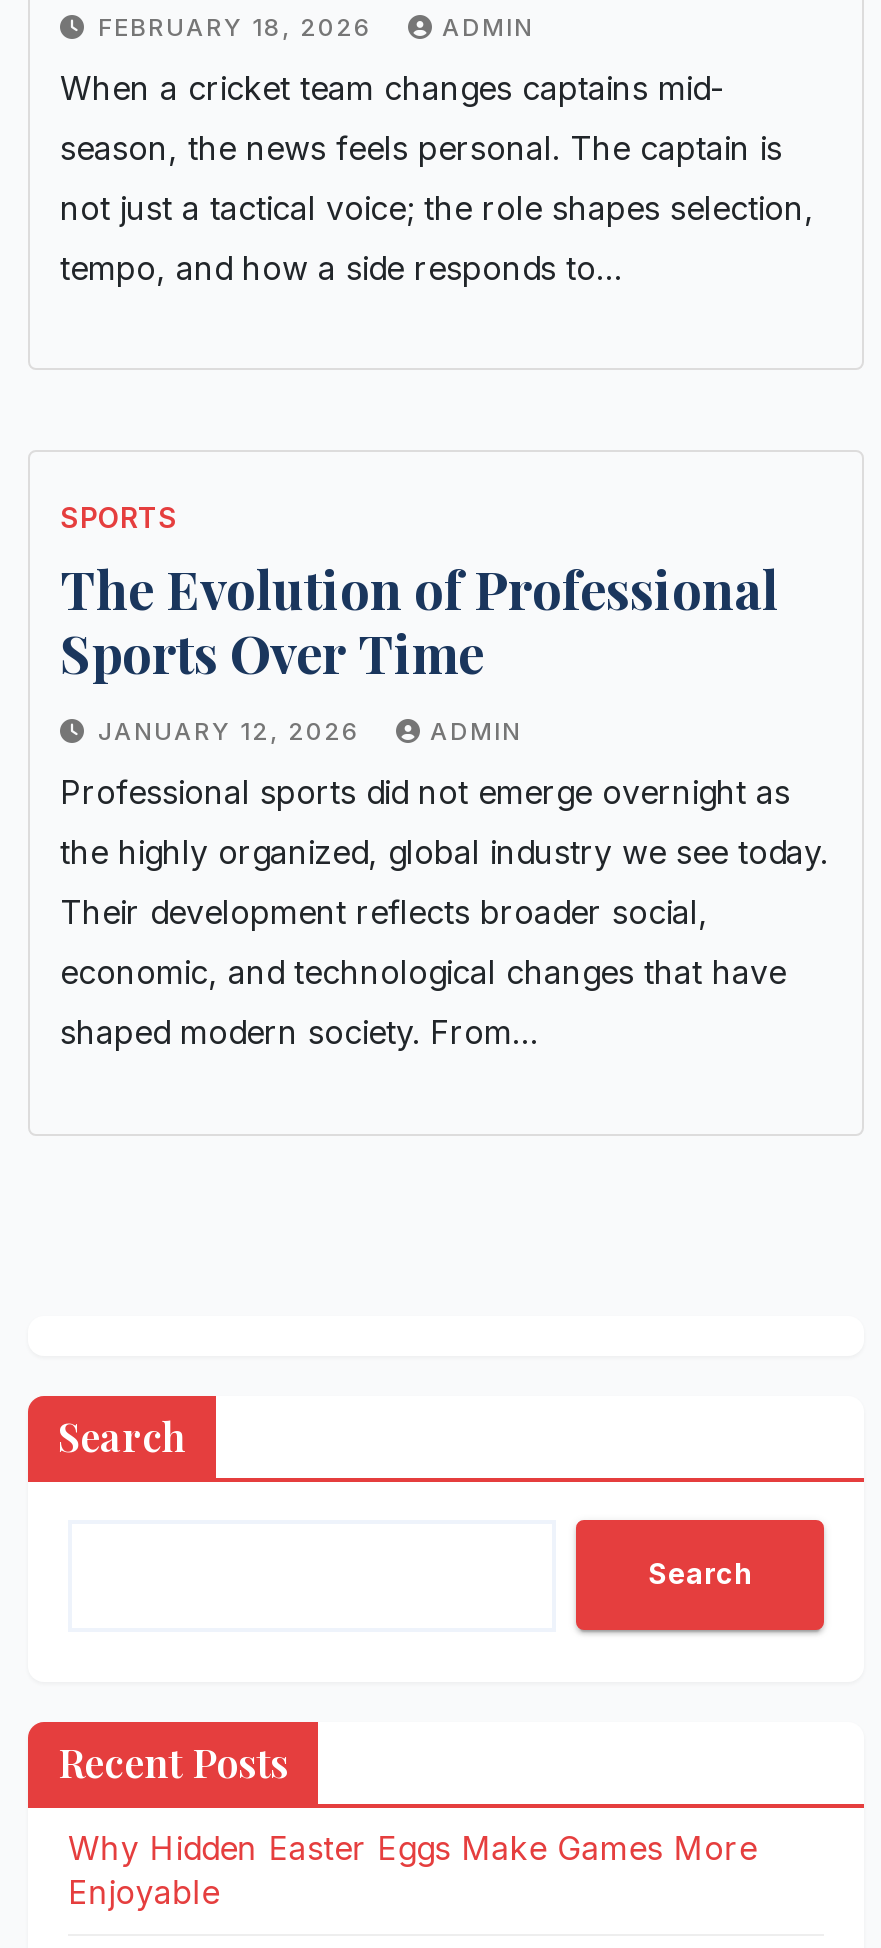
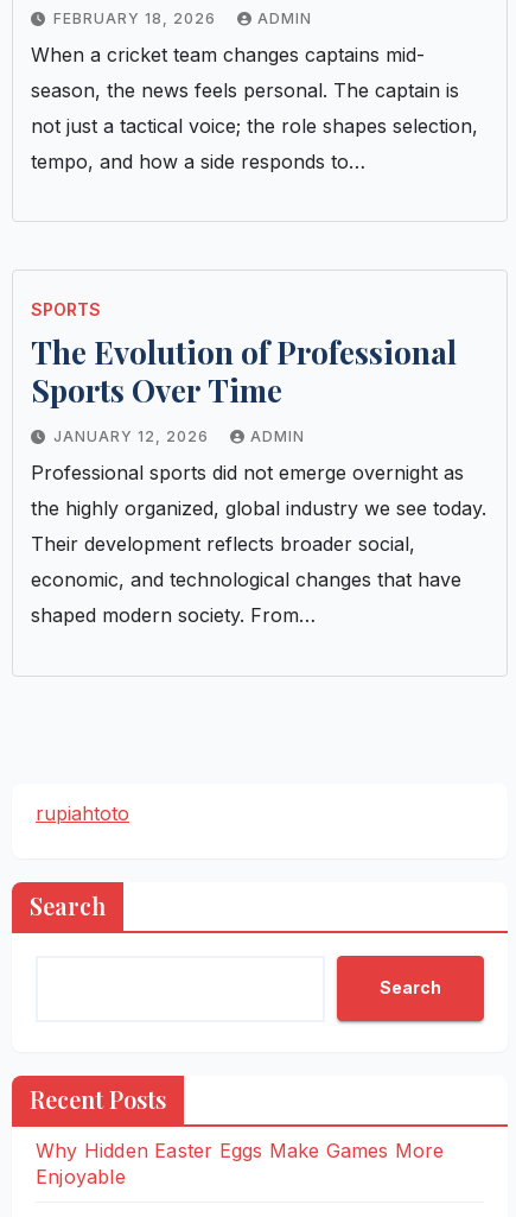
+ rupiahtoto
